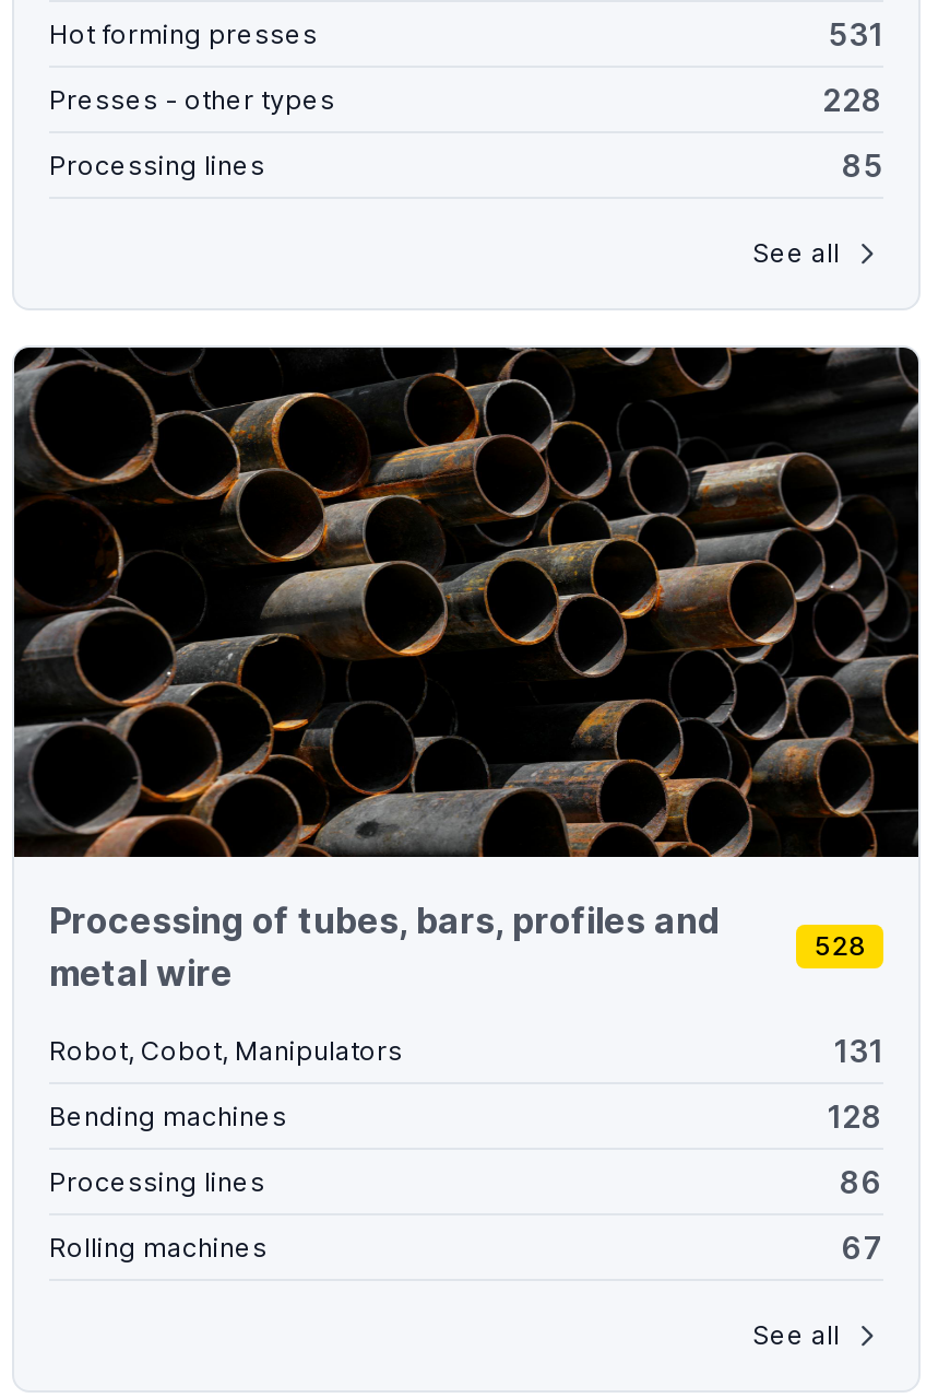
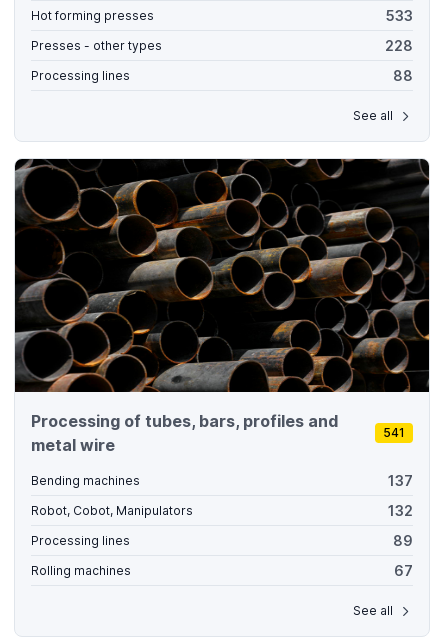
- 531
+ 533

- 85
+ 88

- 528
- 131
+ 541

moved down: Robot, Cobot, Manipulators

moved up: Bending machines

- 128
+ 137
+ 132

- 86
+ 89
